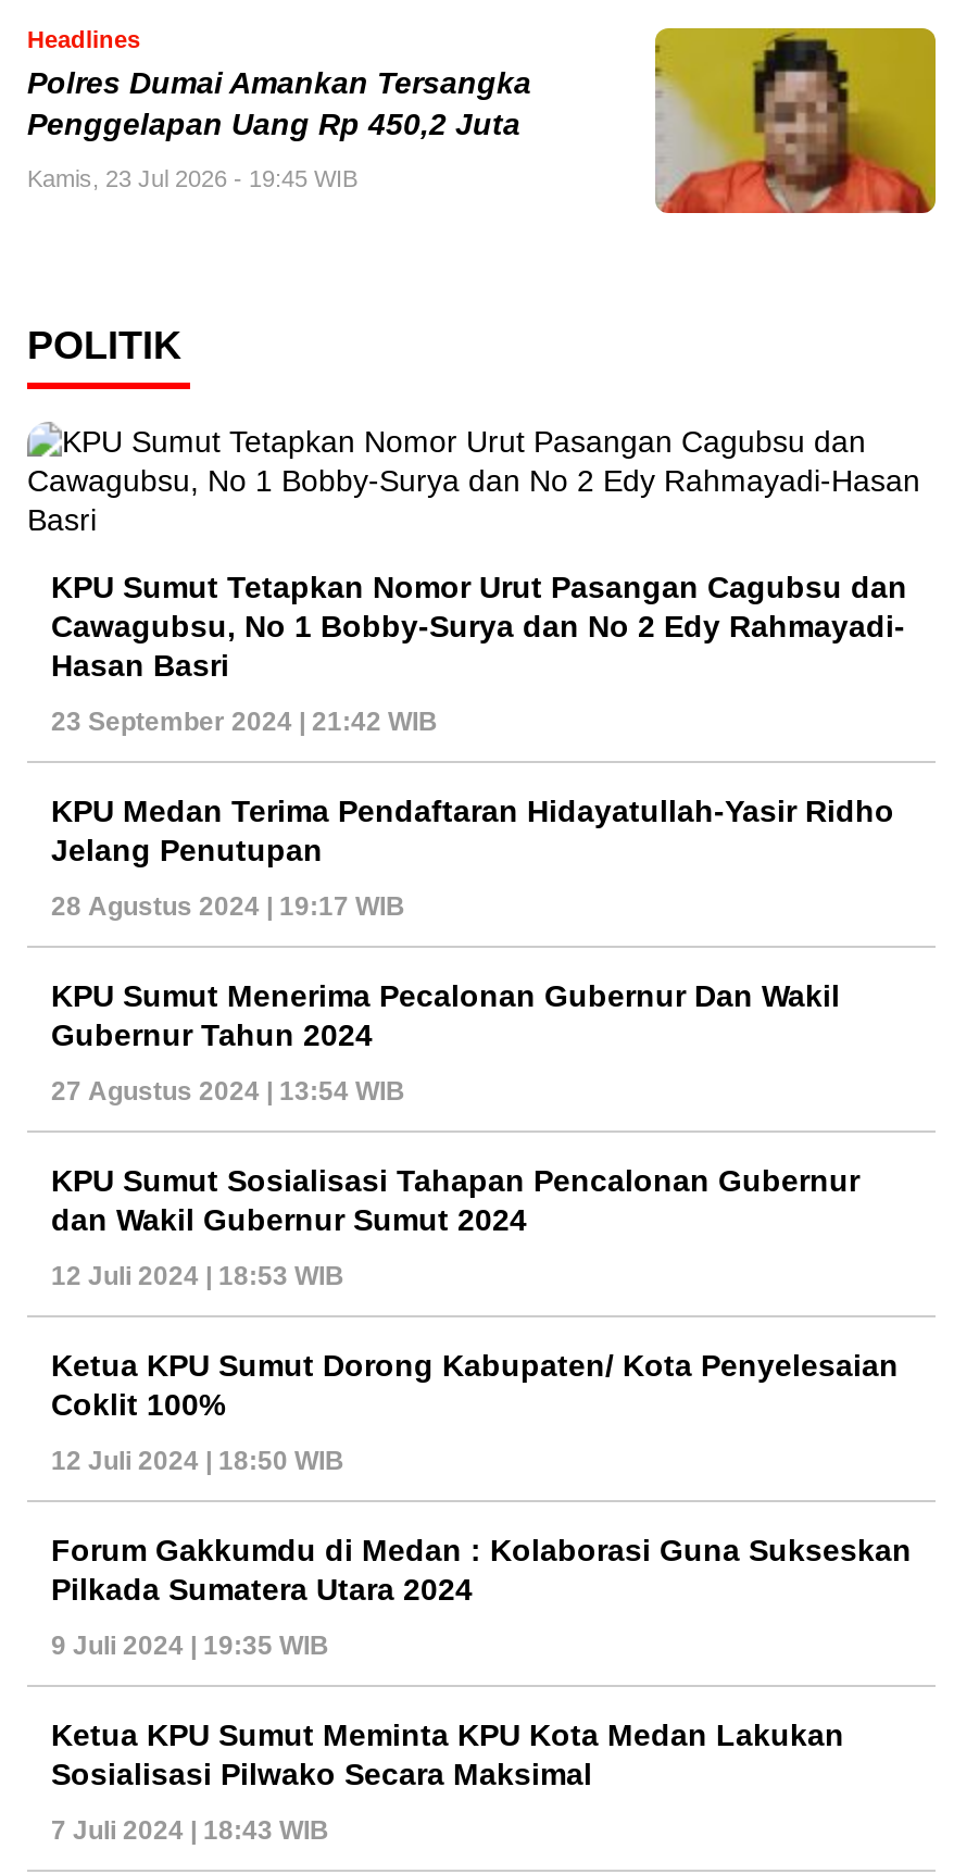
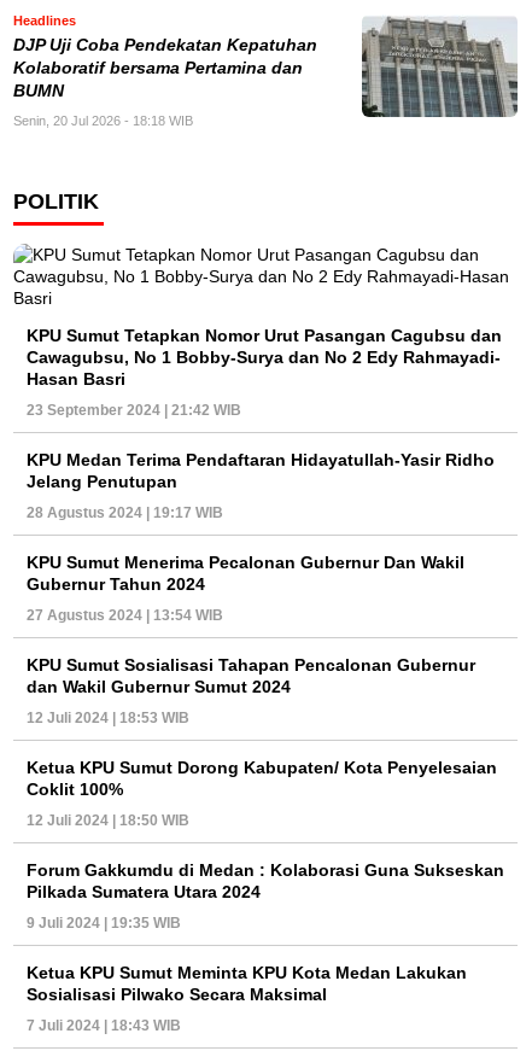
- [image]
+ [image]

- Polres Dumai Amankan Tersangka
- Penggelapan Uang Rp 450,2 Juta
+ DJP Uji Coba Pendekatan Kepatuhan
+ Kolaboratif bersama Pertamina dan
+ BUMN

- Kamis, 23 Jul 2026 - 19:45 WIB
+ Senin, 20 Jul 2026 - 18:18 WIB
